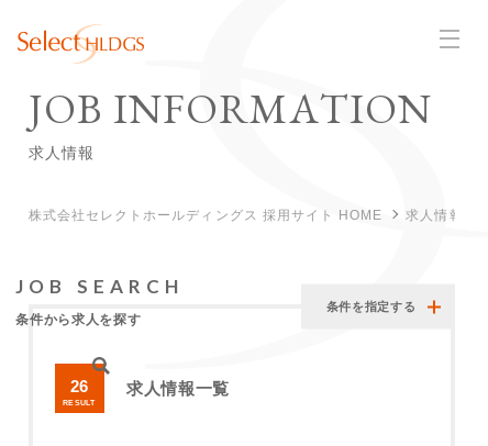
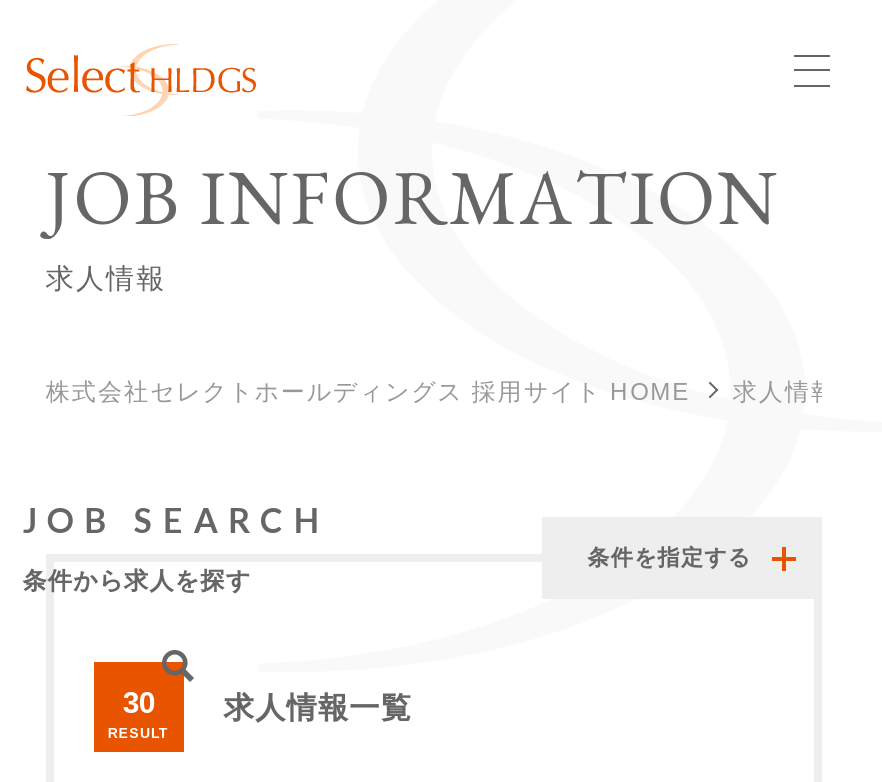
- 26
+ 30
